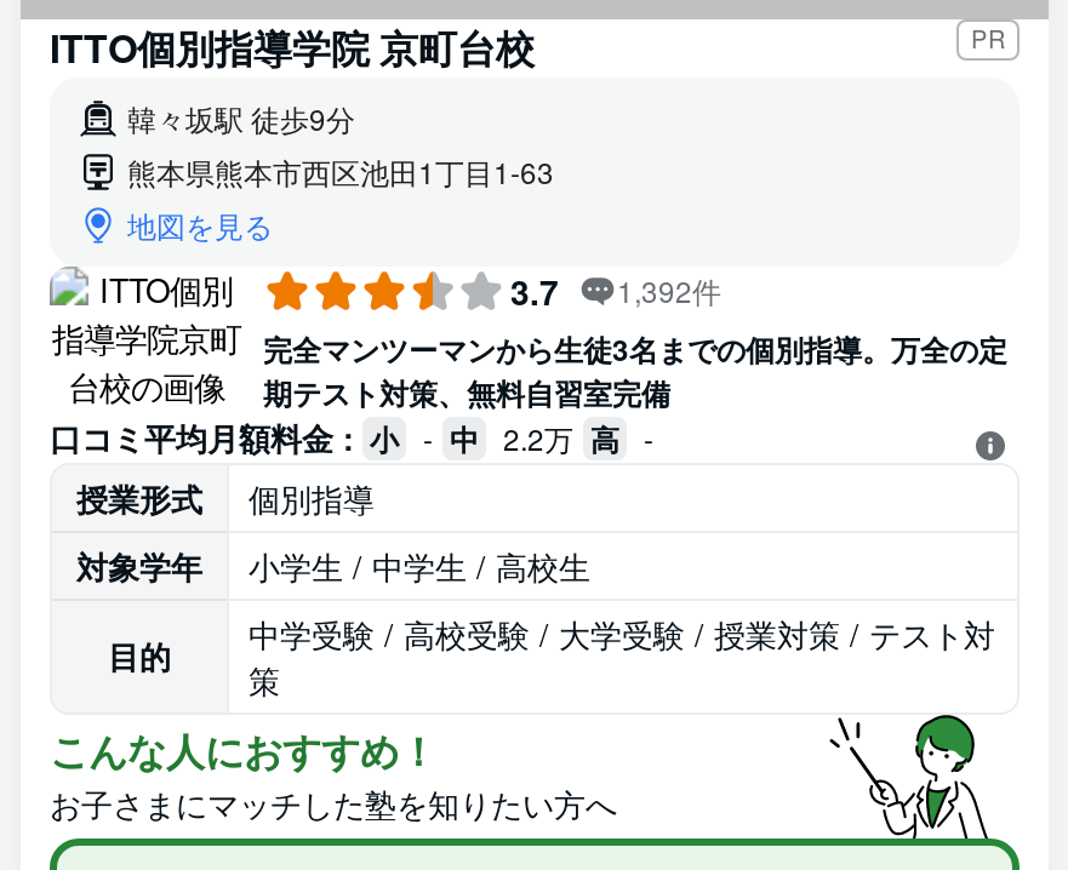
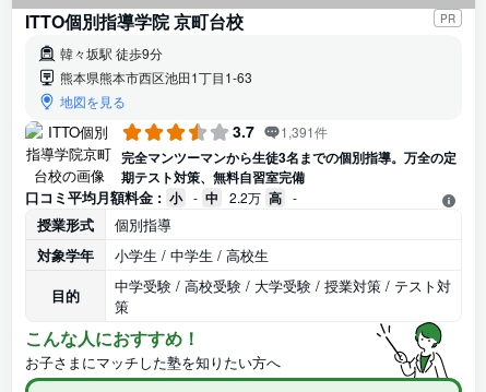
- 3.7 1,392件
+ 3.7 1,391件
